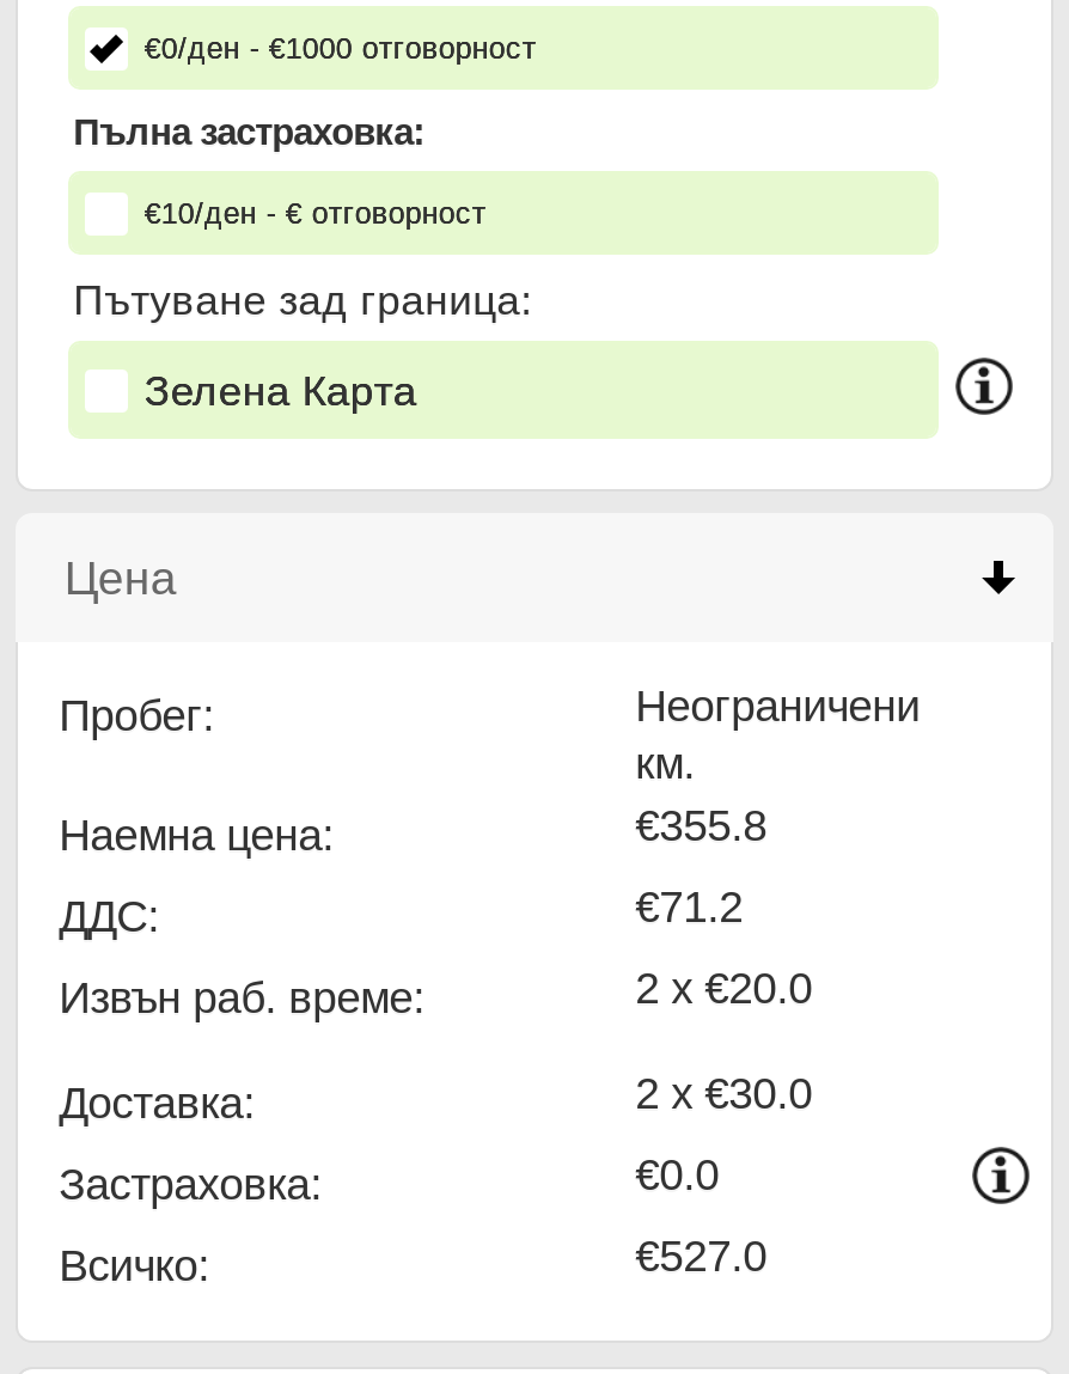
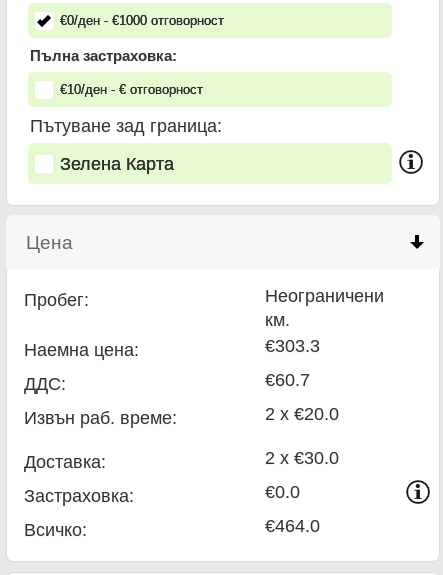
- €355.8
+ €303.3

- €71.2
+ €60.7

- €527.0
+ €464.0
